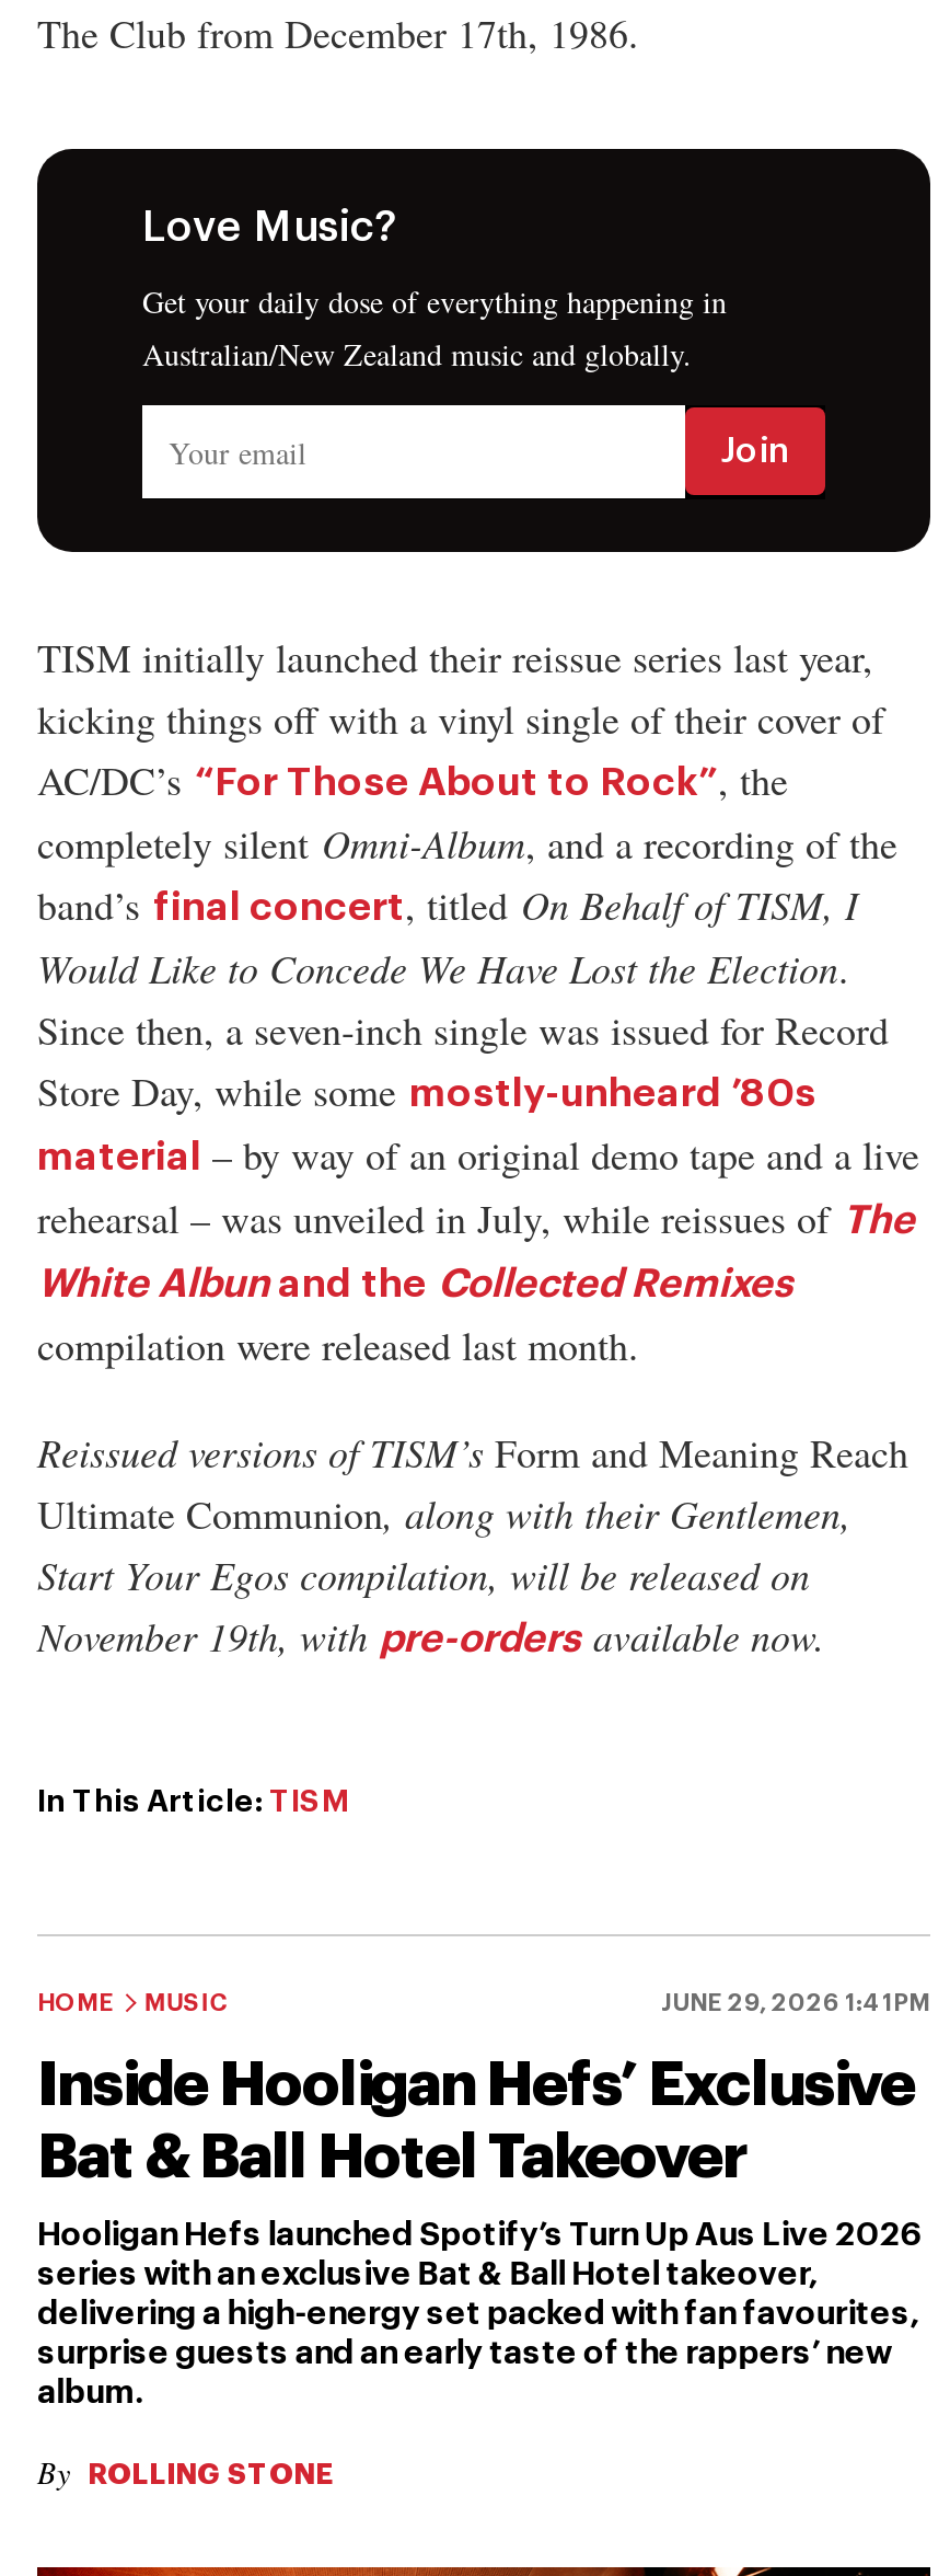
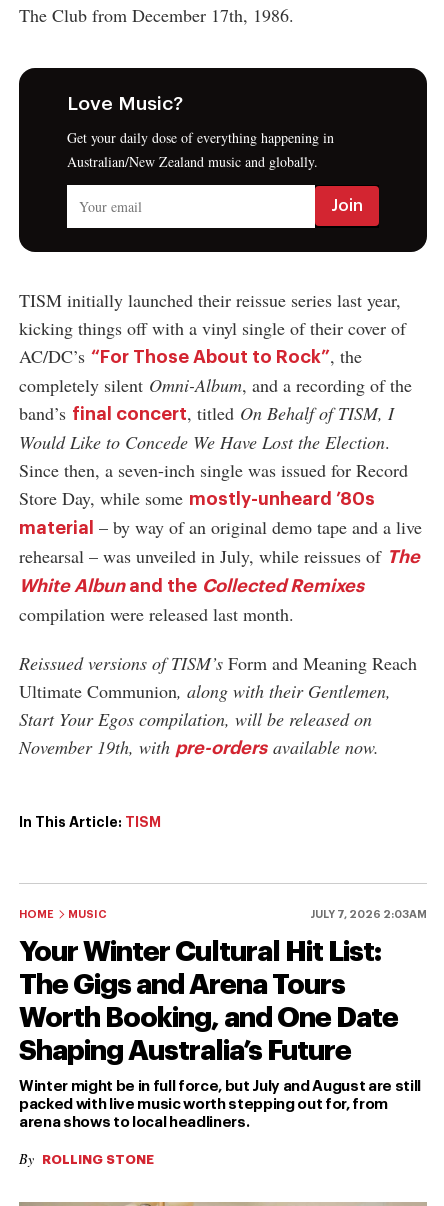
- JUNE 29, 2026 1:41PM
+ JULY 7, 2026 2:03AM

- Inside Hooligan Hefs’ Exclusive
- Bat & Ball Hotel Takeover
+ Your Winter Cultural Hit List:
+ The Gigs and Arena Tours
+ Worth Booking, and One Date
+ Shaping Australia’s Future

- Hooligan Hefs launched Spotify’s Turn Up Aus Live 2026
- series with an exclusive Bat & Ball Hotel takeover,
- delivering a high-energy set packed with fan favourites,
- surprise guests and an early taste of the rappers’ new
- album.
+ Winter might be in full force, but July and August are still
+ packed with live music worth stepping out for, from
+ arena shows to local headliners.
